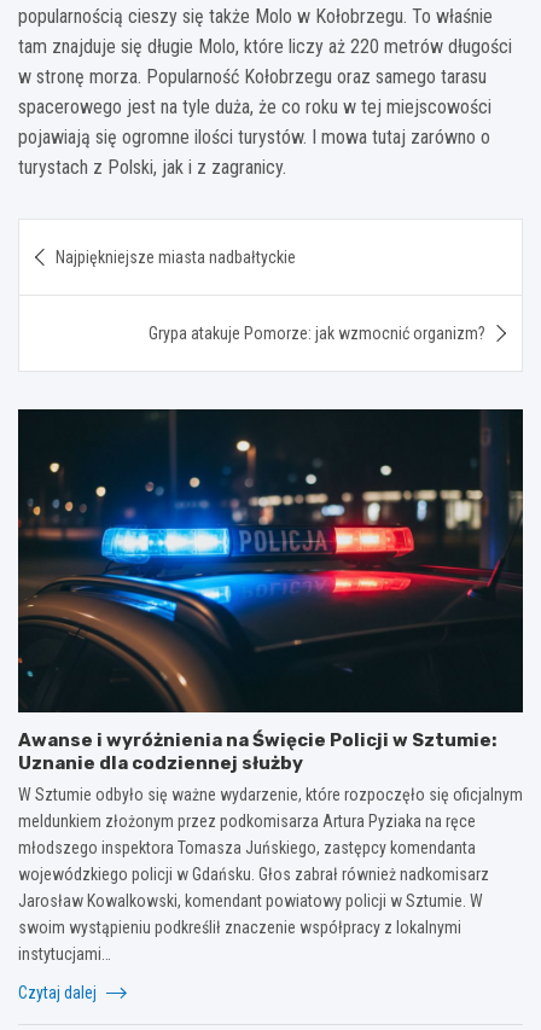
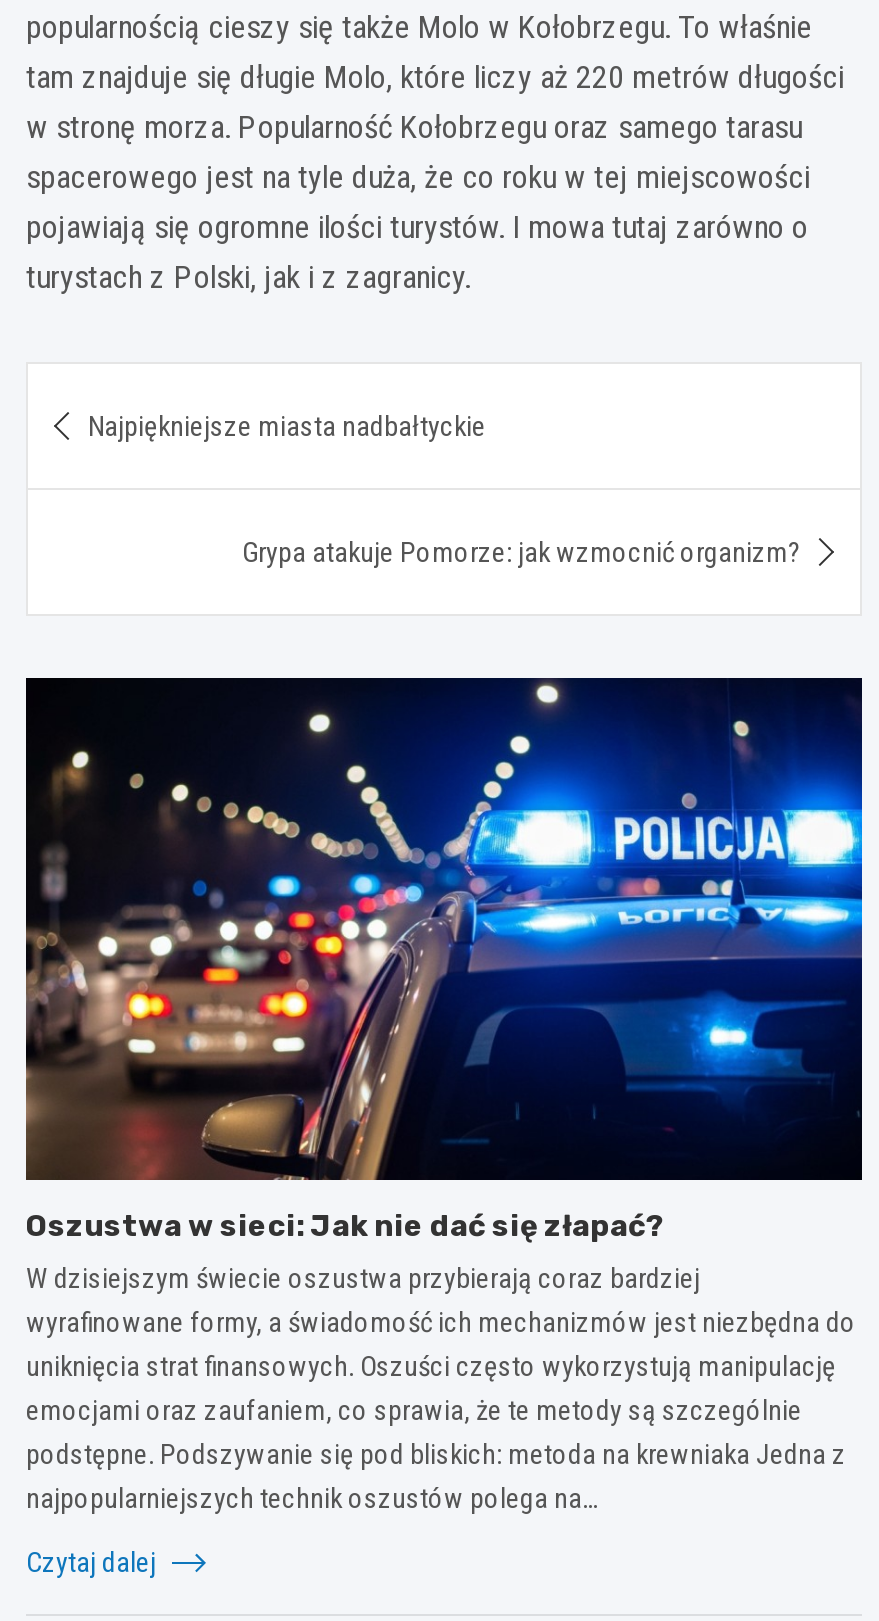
- [image]
+ [image]

- Awanse i wyróżnienia na Święcie Policji w Sztumie:
- Uznanie dla codziennej służby
+ Oszustwa w sieci: Jak nie dać się złapać?

- W Sztumie odbyło się ważne wydarzenie, które rozpoczęło się oficjalnym
- meldunkiem złożonym przez podkomisarza Artura Pyziaka na ręce
- młodszego inspektora Tomasza Juńskiego, zastępcy komendanta
- wojewódzkiego policji w Gdańsku. Głos zabrał również nadkomisarz
- Jarosław Kowalkowski, komendant powiatowy policji w Sztumie. W
- swoim wystąpieniu podkreślił znaczenie współpracy z lokalnymi
- instytucjami…
+ W dzisiejszym świecie oszustwa przybierają coraz bardziej
+ wyrafinowane formy, a świadomość ich mechanizmów jest niezbędna do
+ uniknięcia strat finansowych. Oszuści często wykorzystują manipulację
+ emocjami oraz zaufaniem, co sprawia, że te metody są szczególnie
+ podstępne. Podszywanie się pod bliskich: metoda na krewniaka Jedna z
+ najpopularniejszych technik oszustów polega na…
